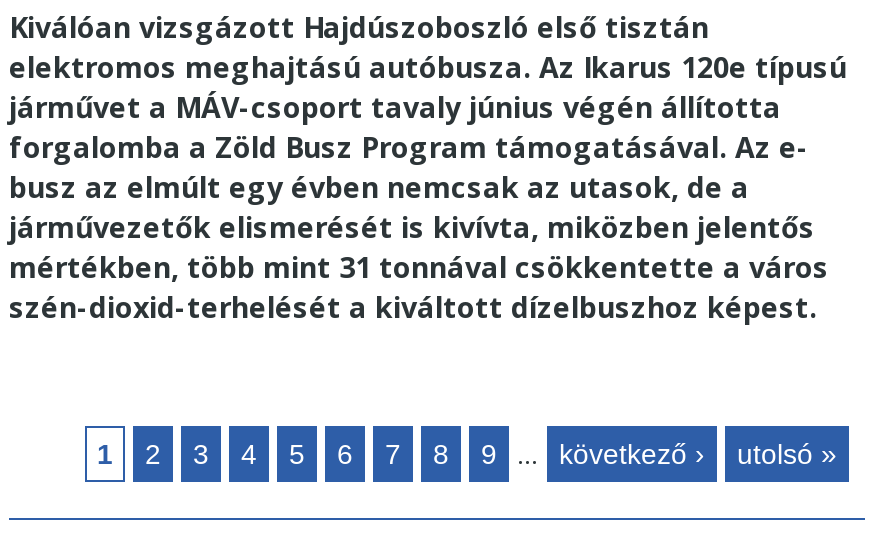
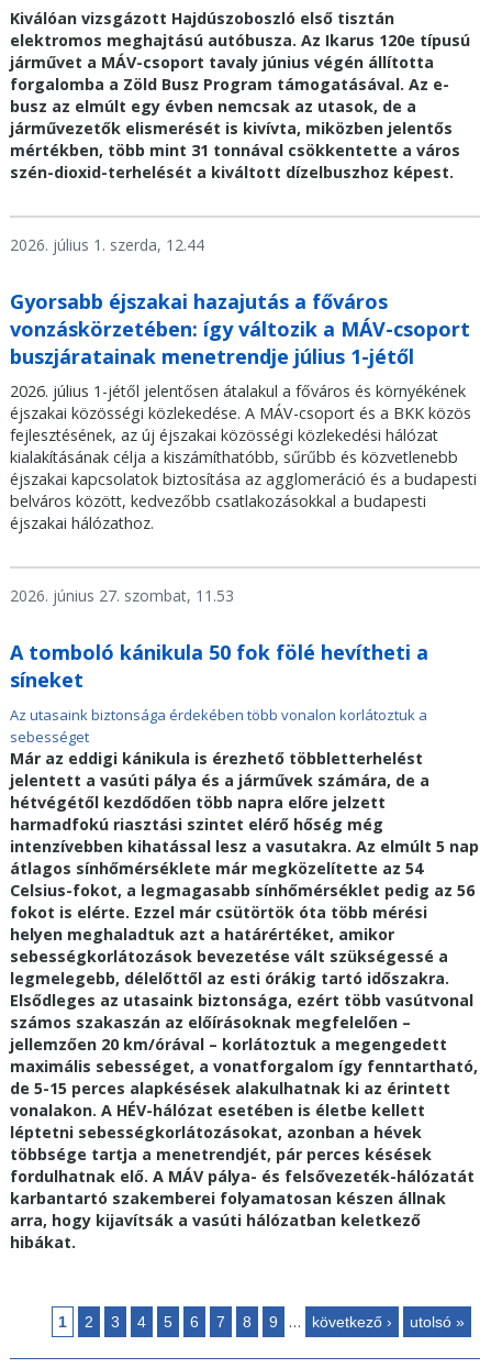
+ 2026. július 1. szerda, 12.44
+ Gyorsabb éjszakai hazajutás a főváros
+ vonzáskörzetében: így változik a MÁV-csoport
+ buszjáratainak menetrendje július 1-jétől
+ 2026. július 1-jétől jelentősen átalakul a főváros és környékének
+ éjszakai közösségi közlekedése. A MÁV-csoport és a BKK közös
+ fejlesztésének, az új éjszakai közösségi közlekedési hálózat
+ kialakításának célja a kiszámíthatóbb, sűrűbb és közvetlenebb
+ éjszakai kapcsolatok biztosítása az agglomeráció és a budapesti
+ belváros között, kedvezőbb csatlakozásokkal a budapesti
+ éjszakai hálózathoz.
+ 2026. június 27. szombat, 11.53
+ A tomboló kánikula 50 fok fölé hevítheti a
+ síneket
+ Az utasaink biztonsága érdekében több vonalon korlátoztuk a
+ sebességet
+ Már az eddigi kánikula is érezhető többletterhelést
+ jelentett a vasúti pálya és a járművek számára, de a
+ hétvégétől kezdődően több napra előre jelzett
+ harmadfokú riasztási szintet elérő hőség még
+ intenzívebben kihatással lesz a vasutakra. Az elmúlt 5 nap
+ átlagos sínhőmérséklete már megközelítette az 54
+ Celsius-fokot, a legmagasabb sínhőmérséklet pedig az 56
+ fokot is elérte. Ezzel már csütörtök óta több mérési
+ helyen meghaladtuk azt a határértéket, amikor
+ sebességkorlátozások bevezetése vált szükségessé a
+ legmelegebb, délelőttől az esti órákig tartó időszakra.
+ Elsődleges az utasaink biztonsága, ezért több vasútvonal
+ számos szakaszán az előírásoknak megfelelően –
+ jellemzően 20 km/órával – korlátoztuk a megengedett
+ maximális sebességet, a vonatforgalom így fenntartható,
+ de 5-15 perces alapkésések alakulhatnak ki az érintett
+ vonalakon. A HÉV-hálózat esetében is életbe kellett
+ léptetni sebességkorlátozásokat, azonban a hévek
+ többsége tartja a menetrendjét, pár perces késések
+ fordulhatnak elő. A MÁV pálya- és felsővezeték-hálózatát
+ karbantartó szakemberei folyamatosan készen állnak
+ arra, hogy kijavítsák a vasúti hálózatban keletkező
+ hibákat.
